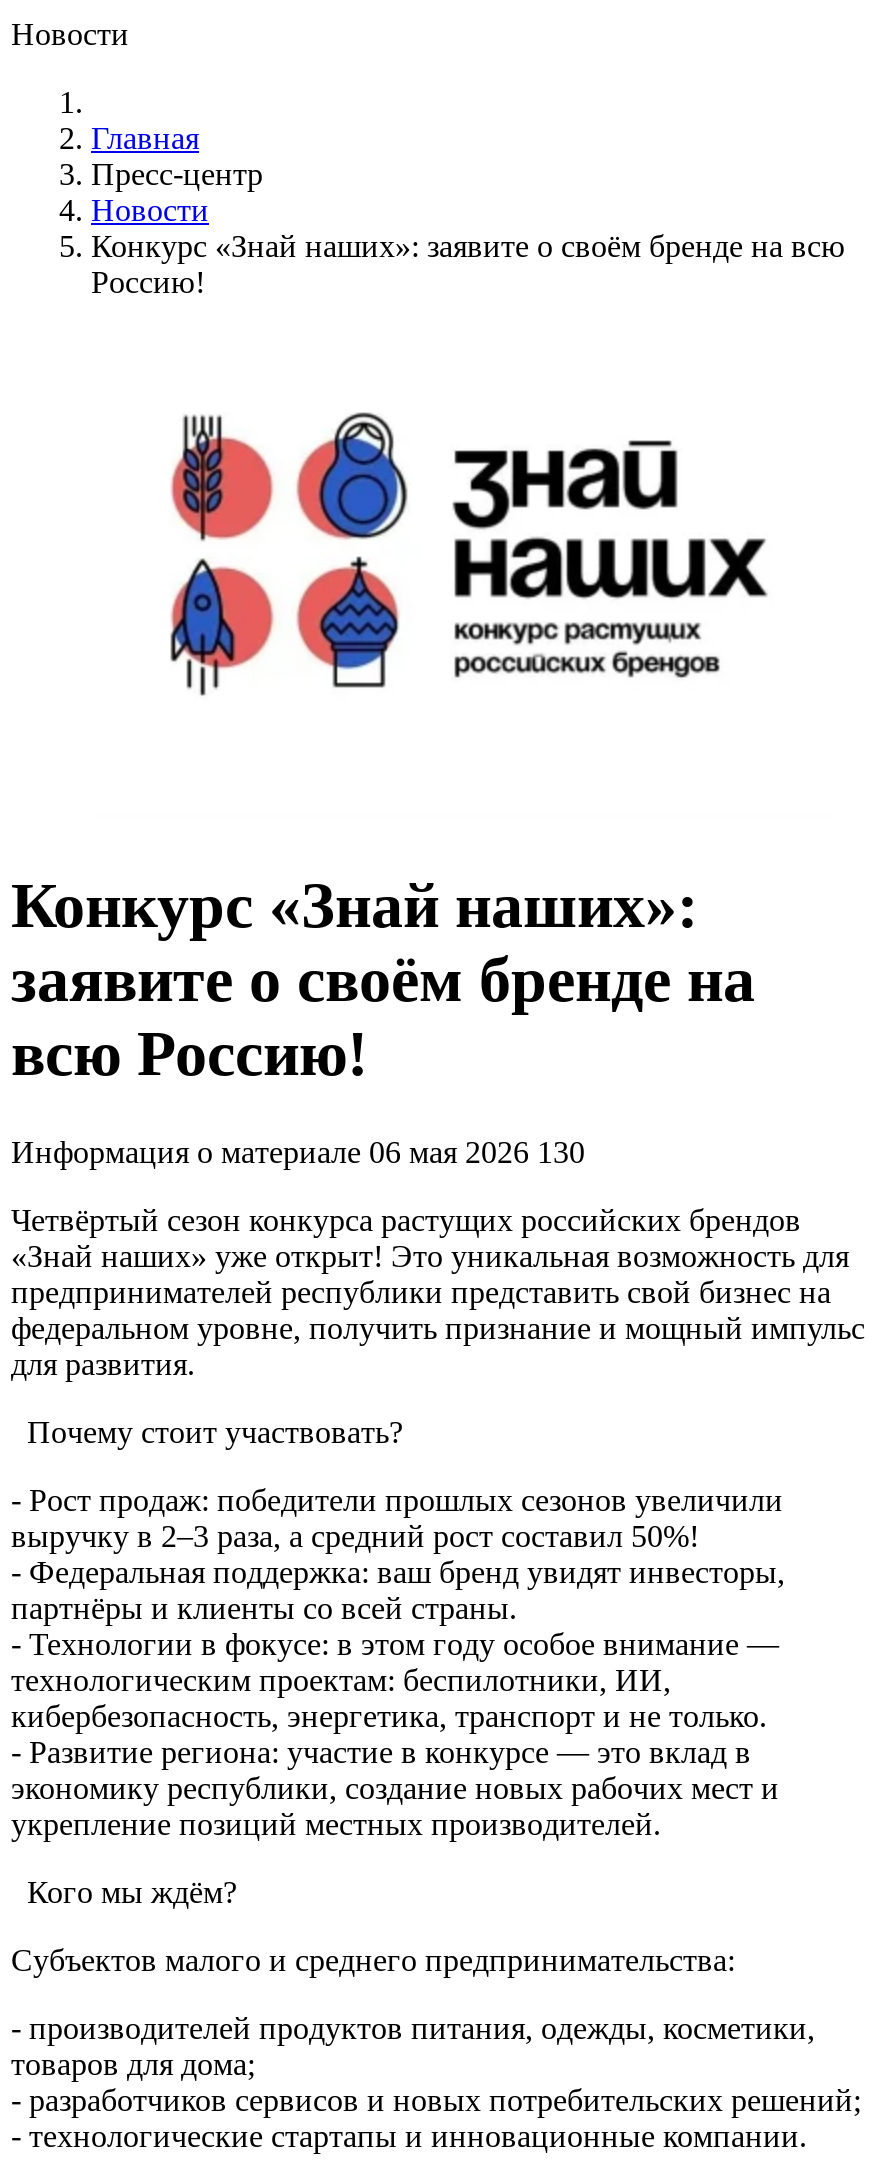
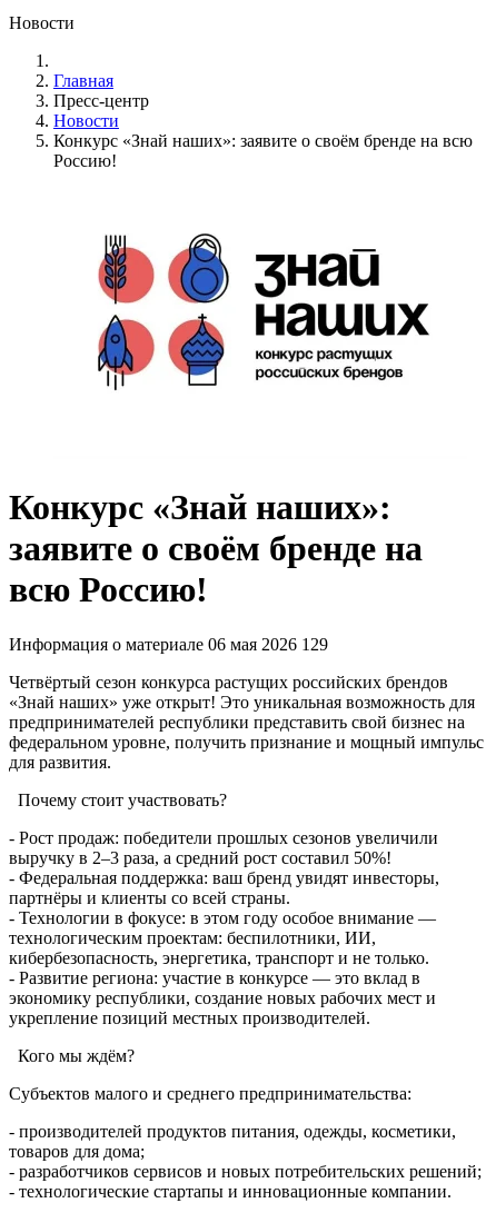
- Информация о материале 06 мая 2026 130
+ Информация о материале 06 мая 2026 129
